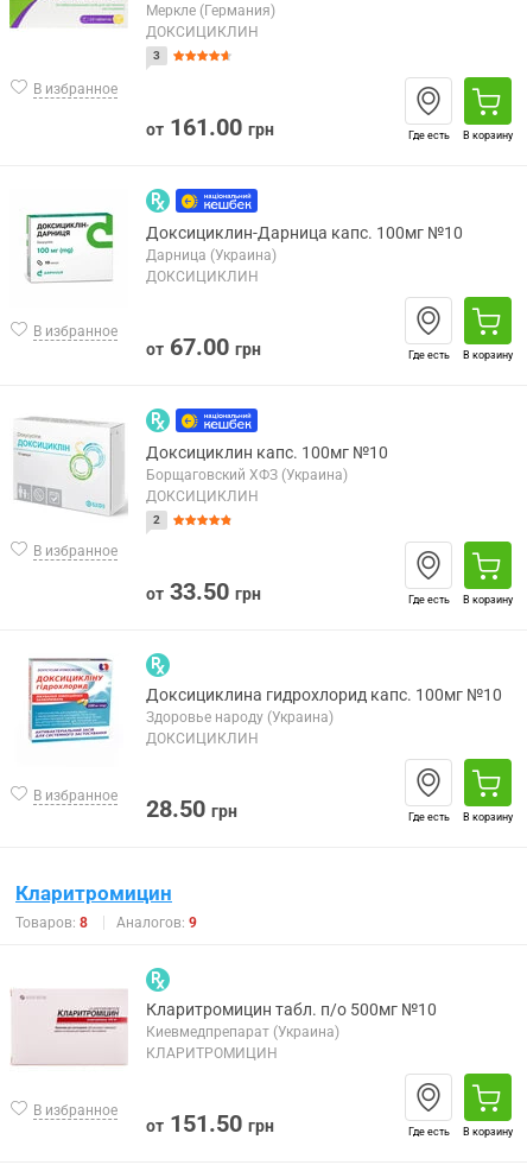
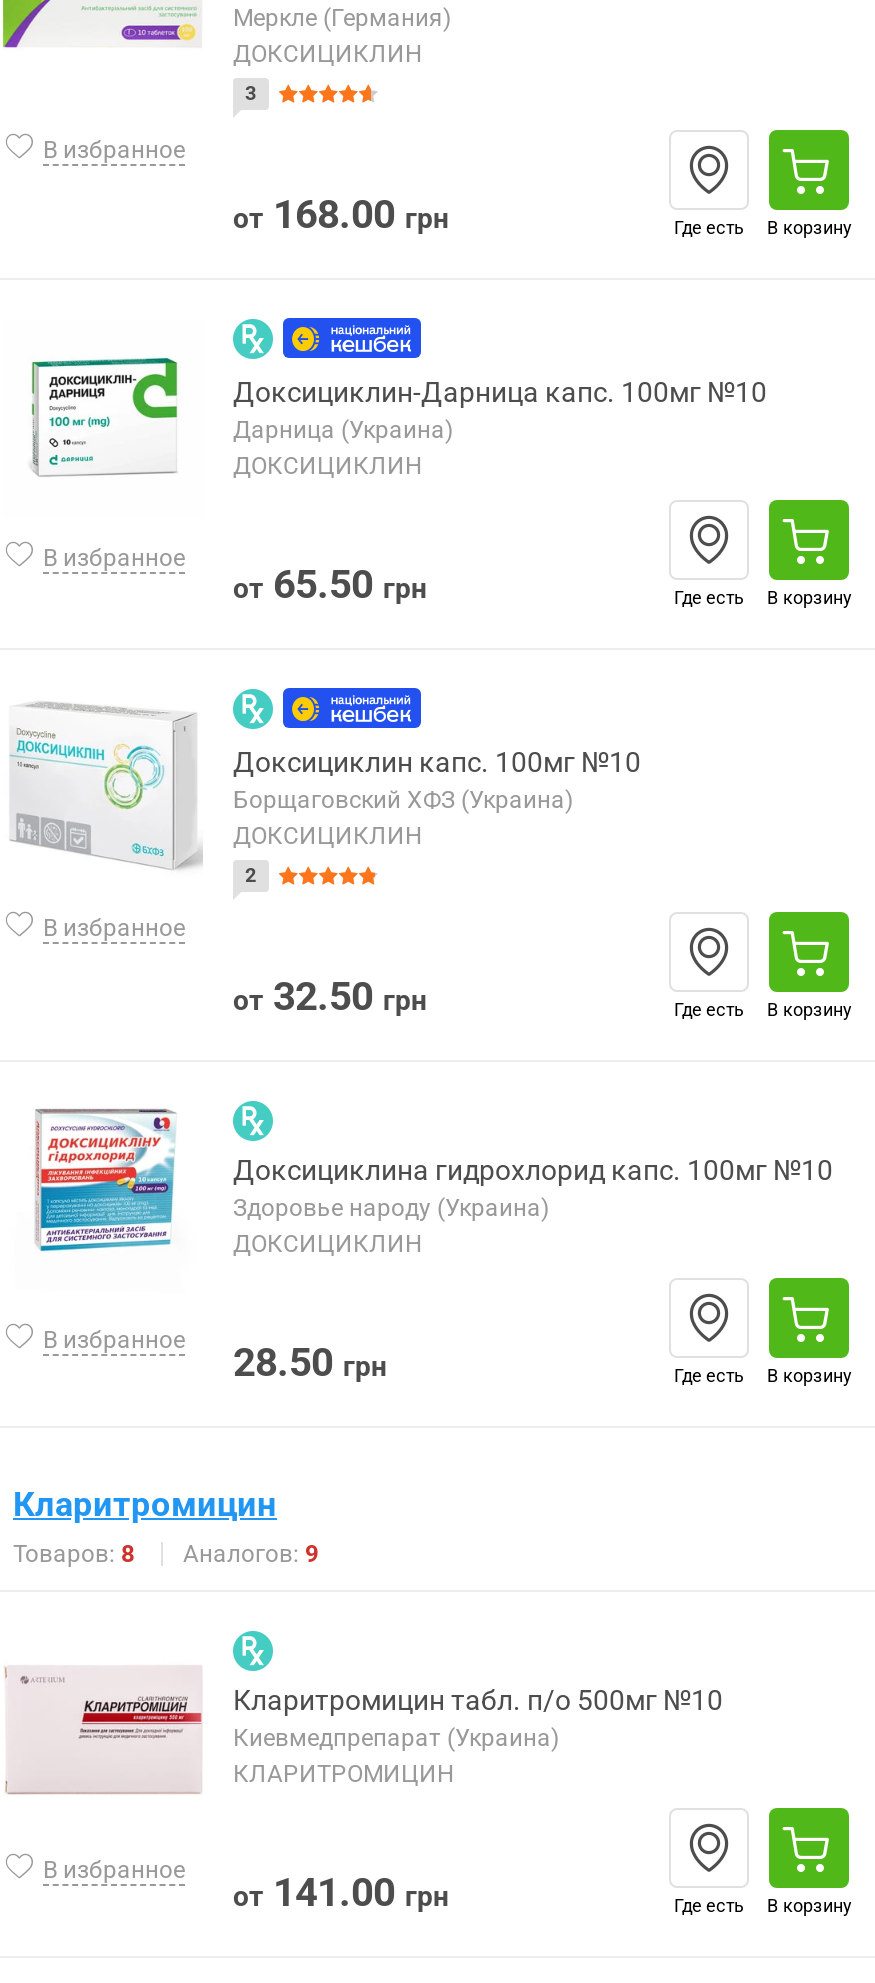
- от 161.00 грн
+ от 168.00 грн

- от 67.00 грн
+ от 65.50 грн

- от 33.50 грн
+ от 32.50 грн

- В избранное от 151.50 грн
+ В избранное от 141.00 грн
